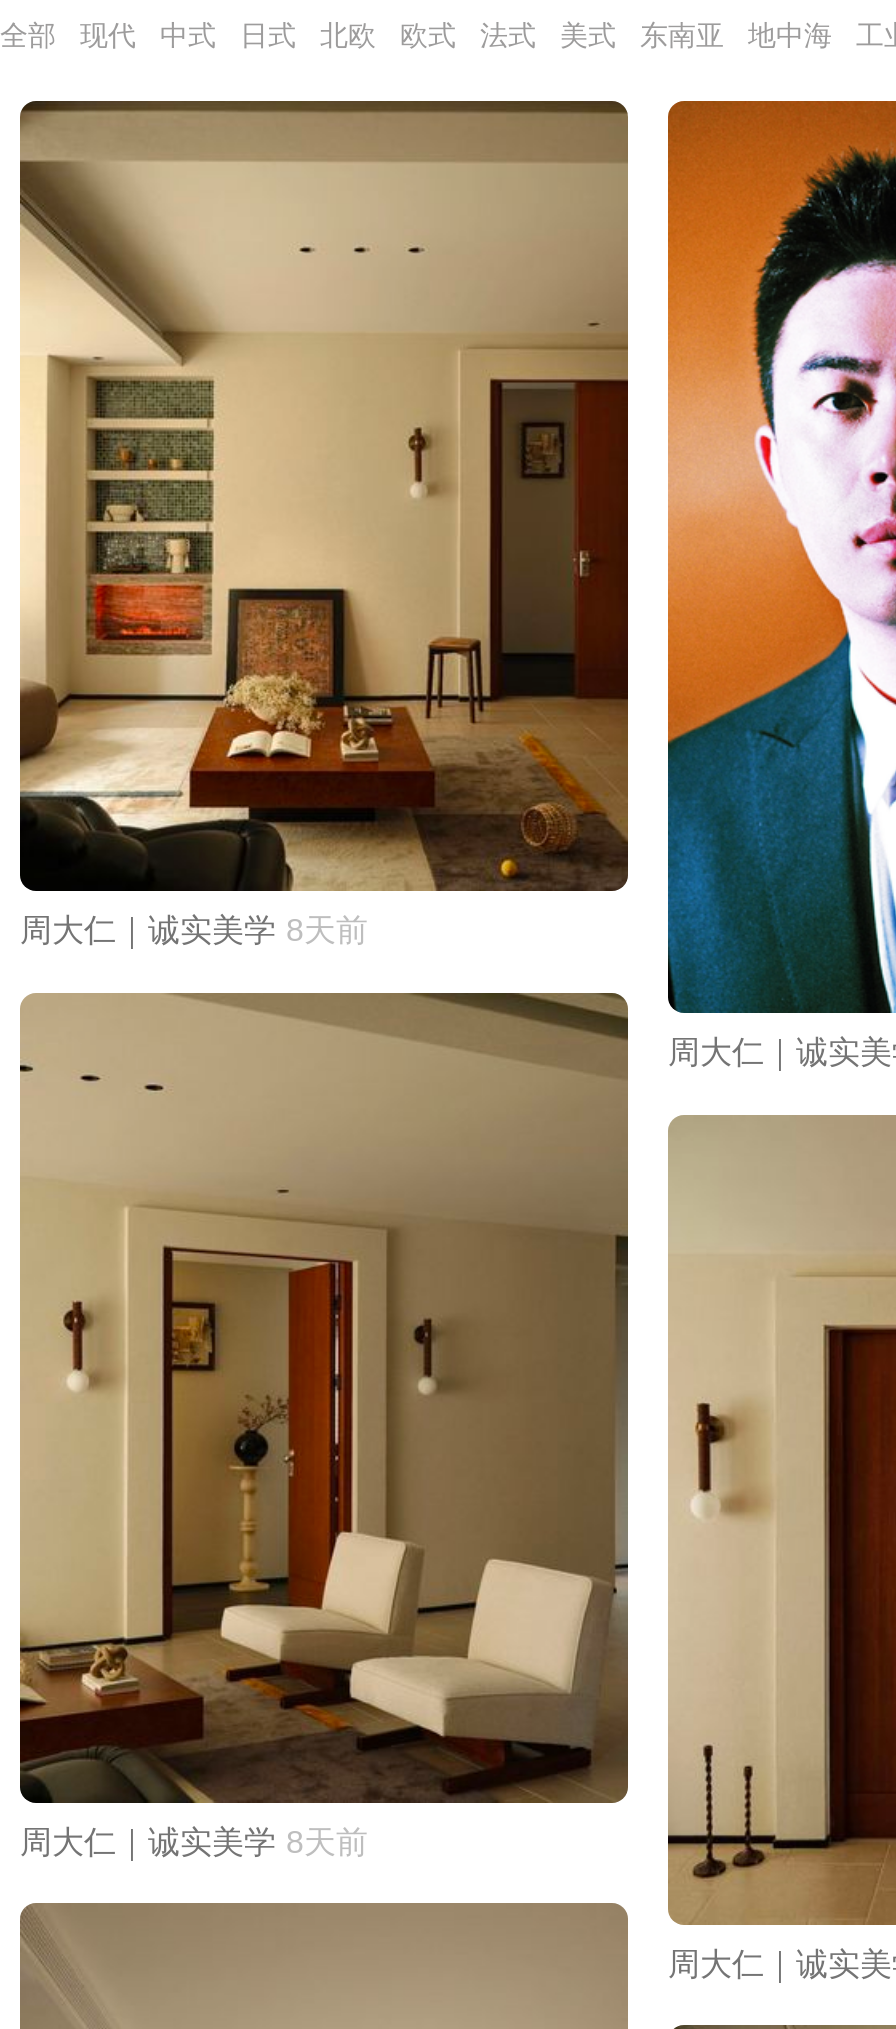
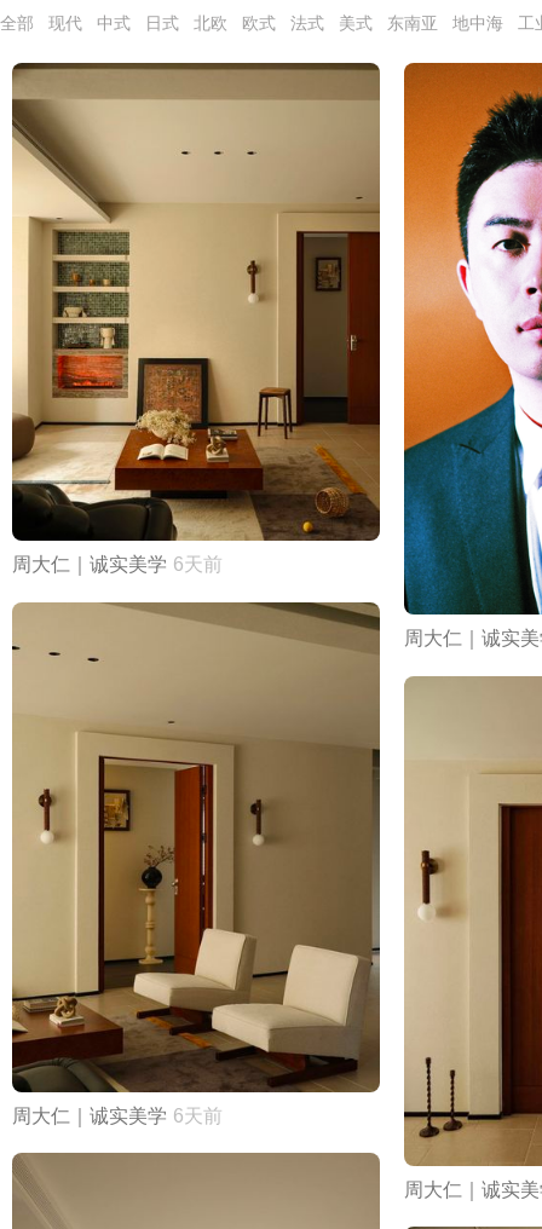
- 周大仁｜诚实美学 8天前
+ 周大仁｜诚实美学 6天前

- 周大仁｜诚实美学 8天前
+ 周大仁｜诚实美学 6天前
